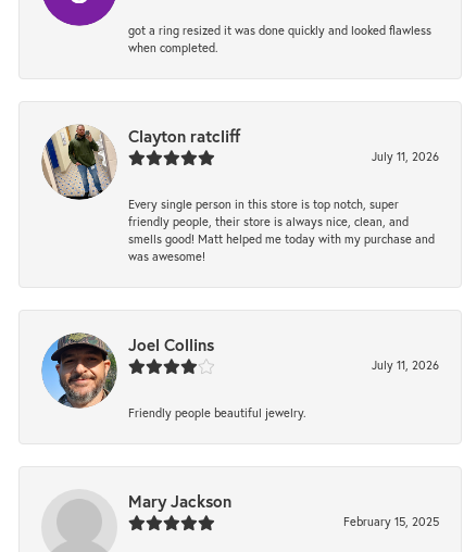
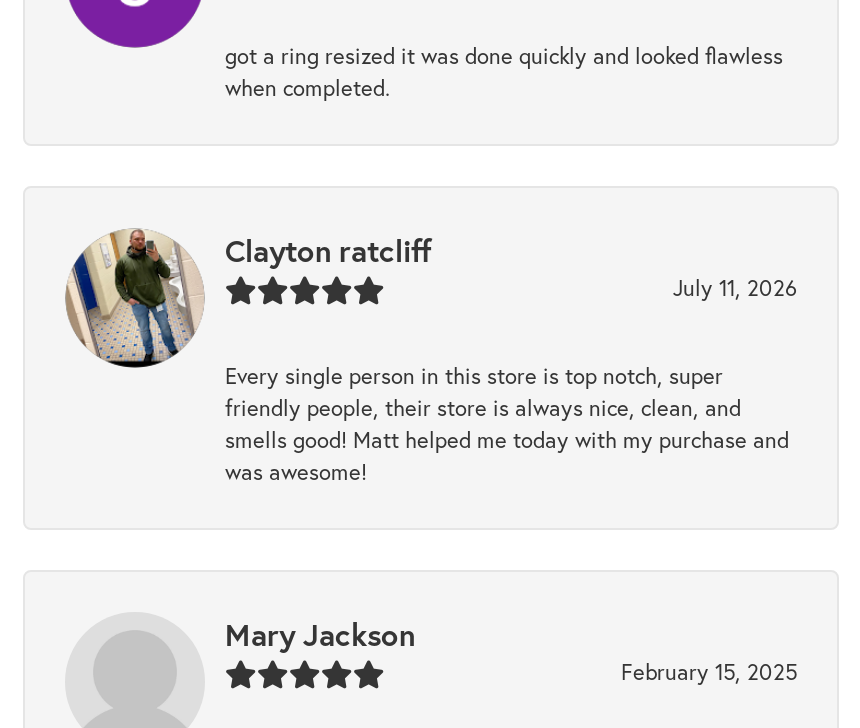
- [image]
- Joel Collins
- July 11, 2026
- Friendly people beautiful jewelry.
